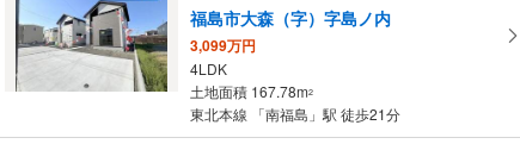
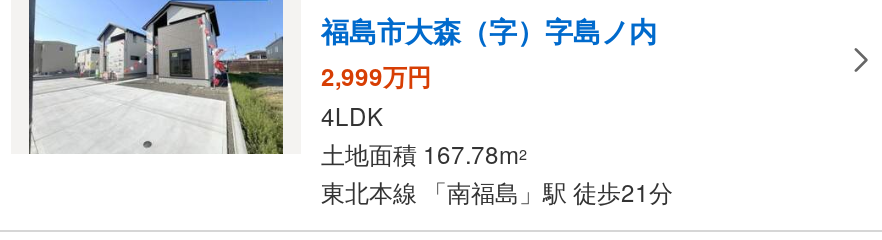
- 3,099万円
+ 2,999万円
